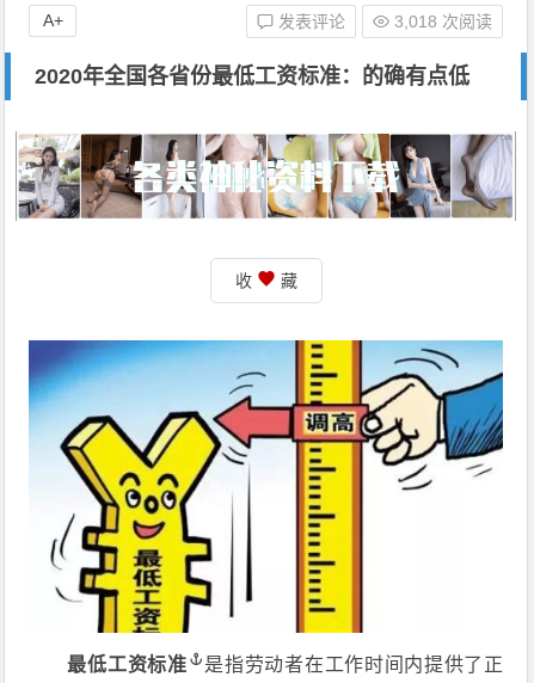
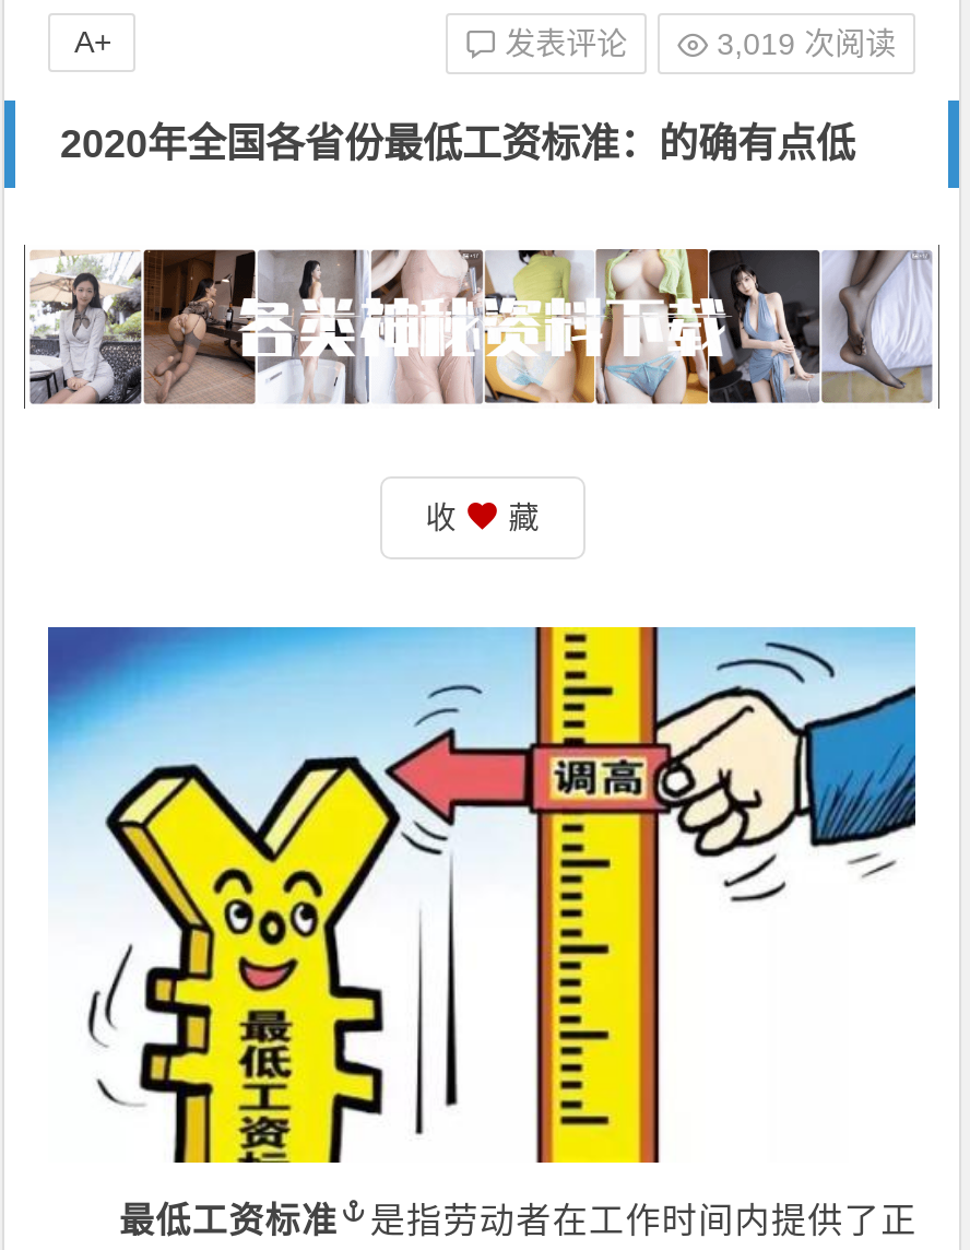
- 3,018 次阅读
+ 3,019 次阅读
